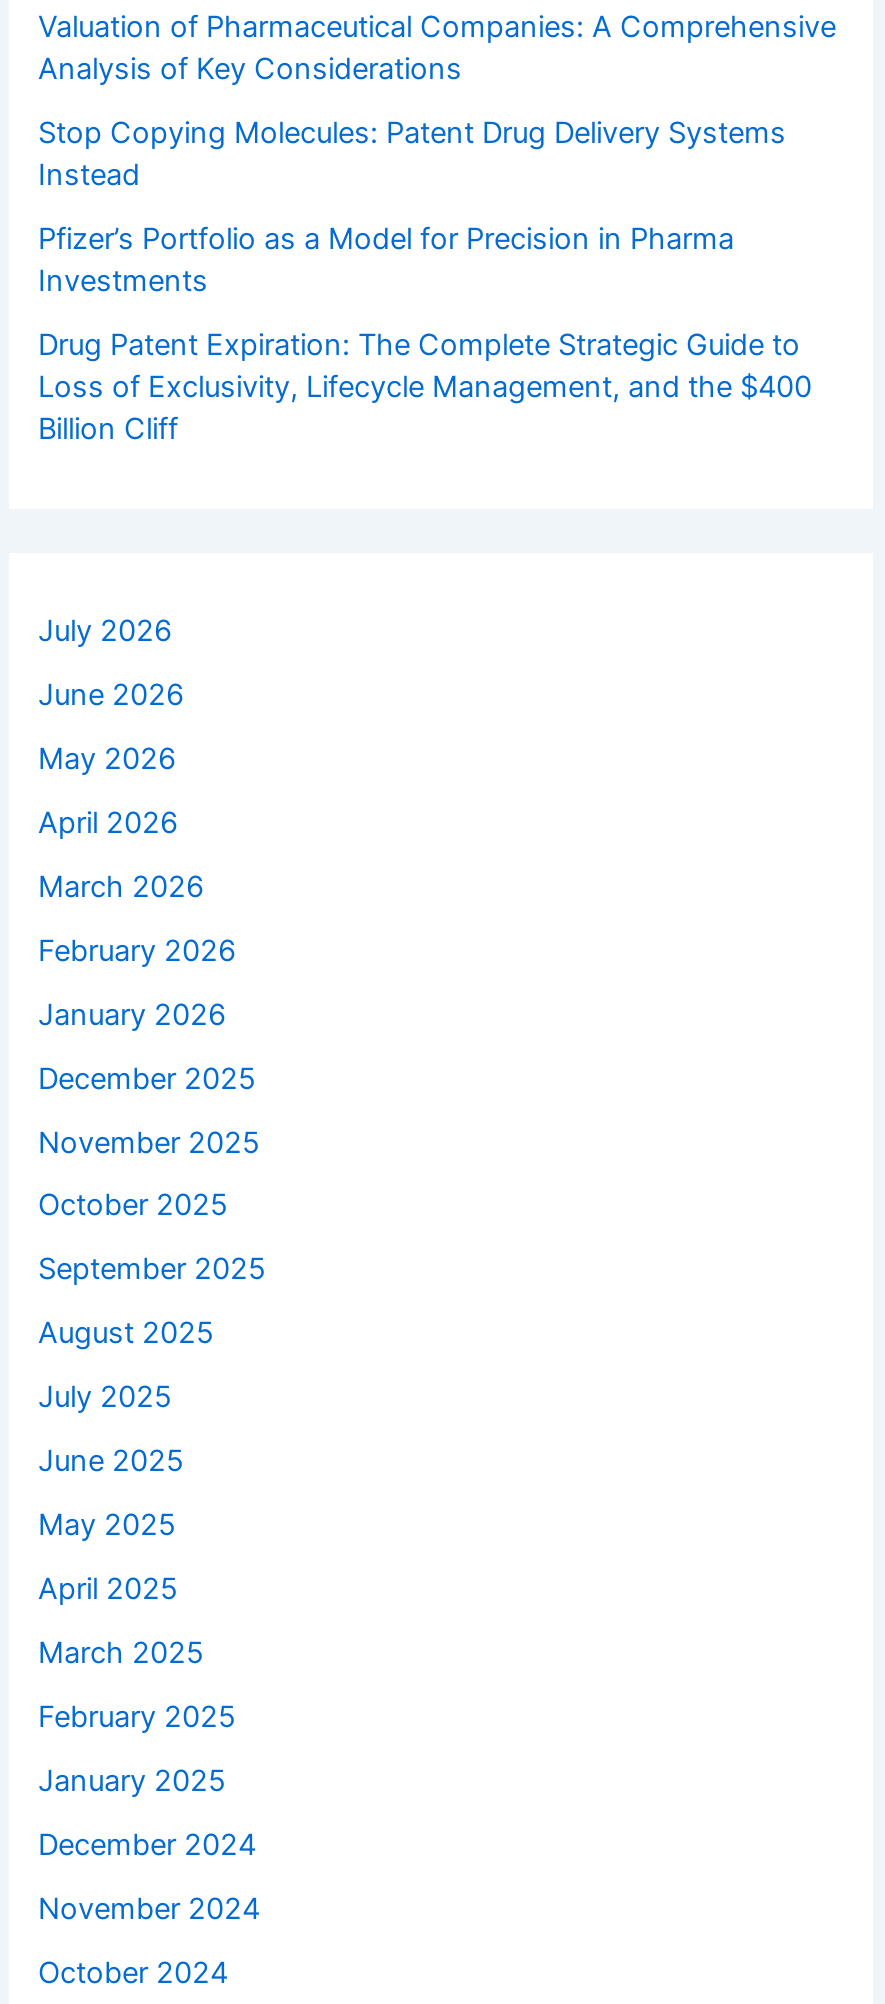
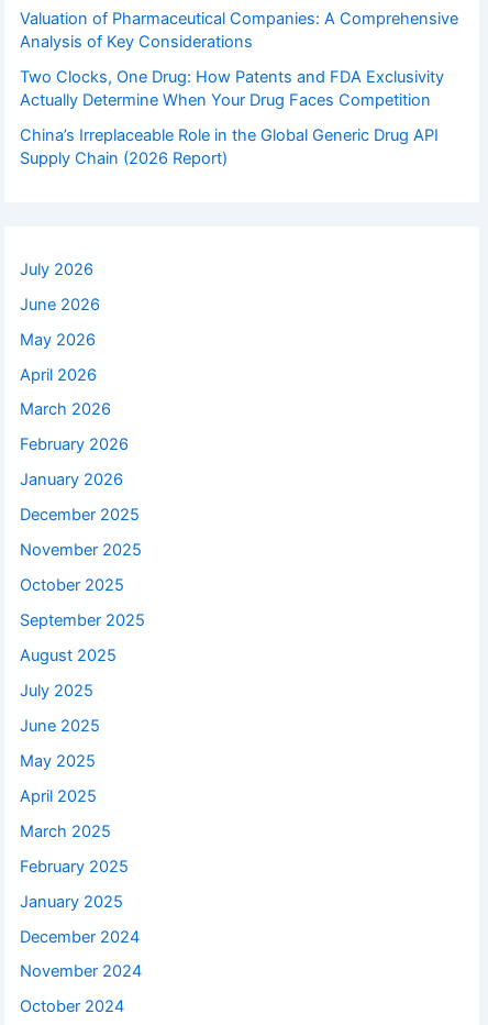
- Stop Copying Molecules: Patent Drug Delivery Systems
- Instead
- Pfizer’s Portfolio as a Model for Precision in Pharma
- Investments
- Drug Patent Expiration: The Complete Strategic Guide to
- Loss of Exclusivity, Lifecycle Management, and the $400
- Billion Cliff
+ Two Clocks, One Drug: How Patents and FDA Exclusivity
+ Actually Determine When Your Drug Faces Competition
+ China’s Irreplaceable Role in the Global Generic Drug API
+ Supply Chain (2026 Report)
